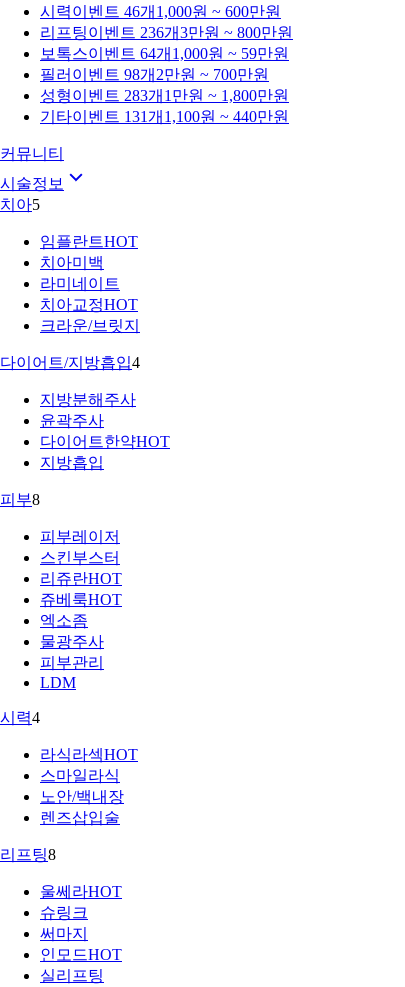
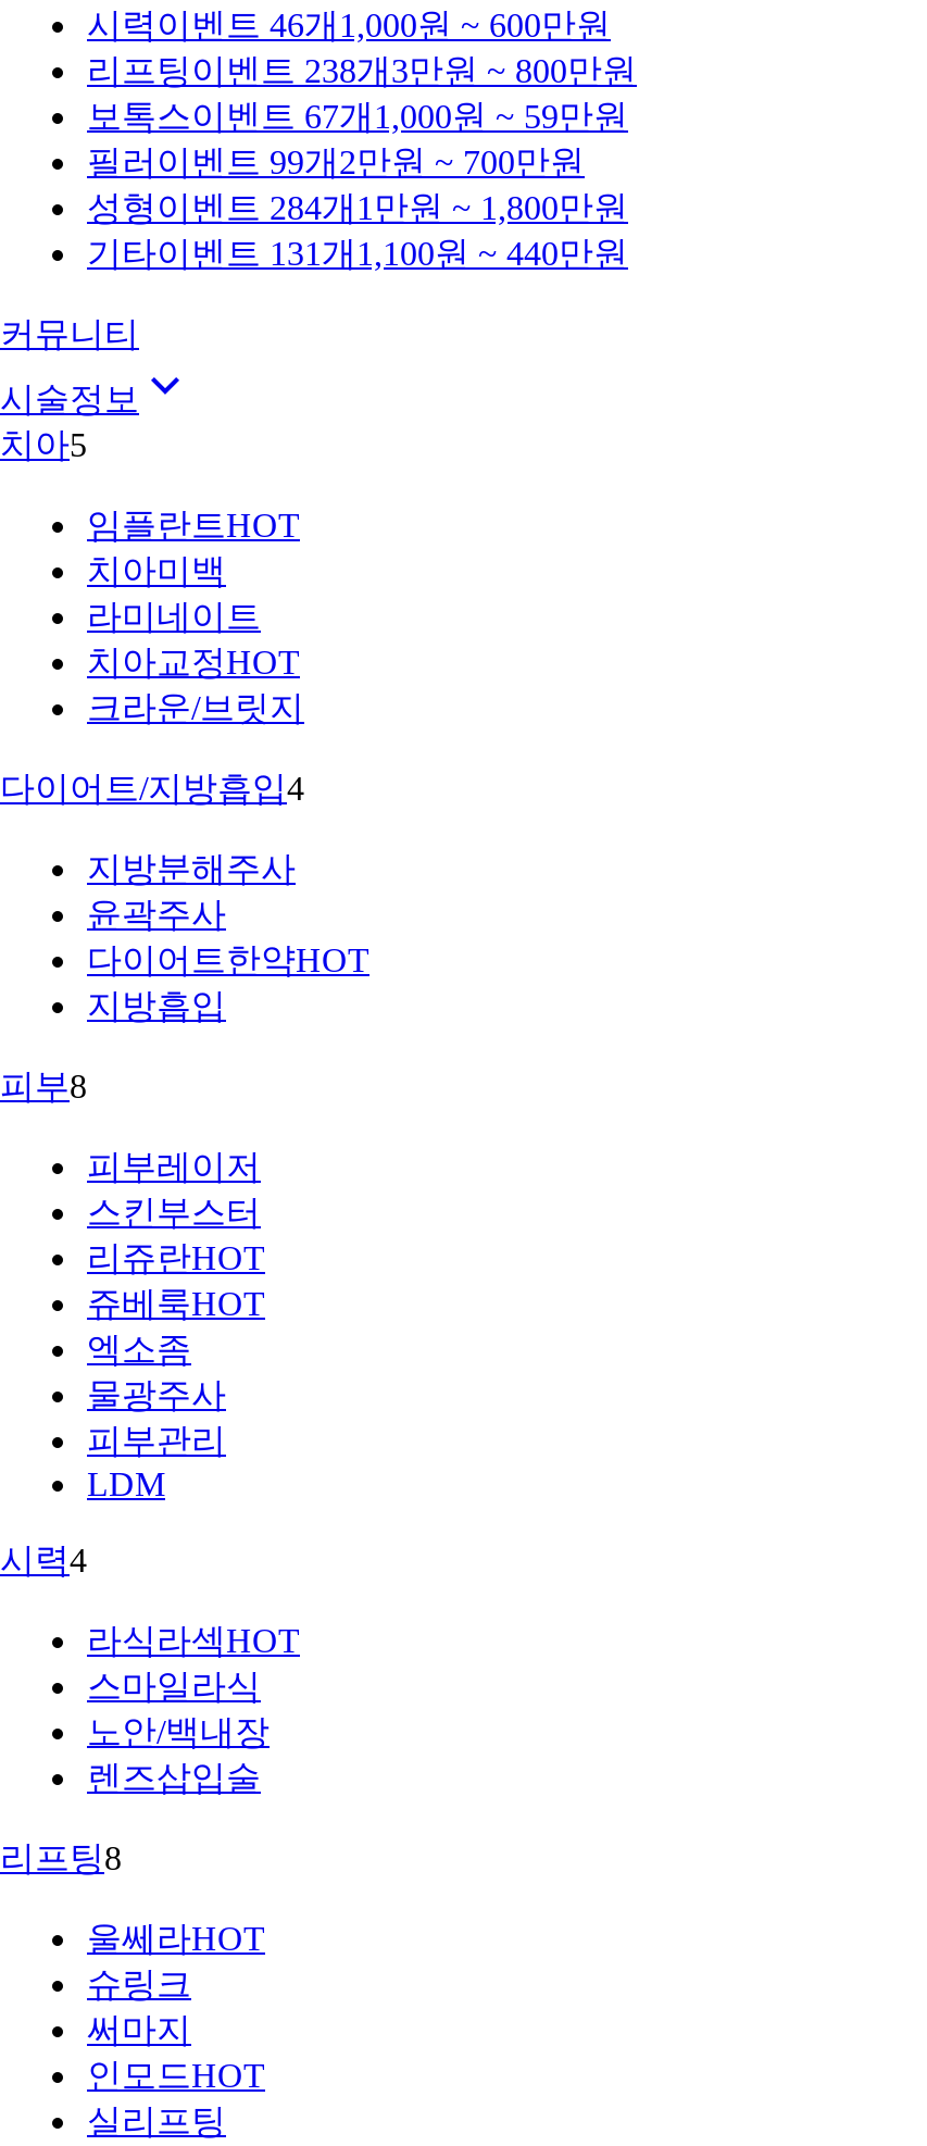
- 리프팅 이벤트 236개3만원 ~ 800만원
+ 리프팅 이벤트 238개3만원 ~ 800만원

- 보톡스 이벤트 64개 1,000원 ~ 59만원
+ 보톡스 이벤트 67개 1,000원 ~ 59만원

- 필러 이벤트 98개2만원 ~ 700만원
+ 필러 이벤트 99개2만원 ~ 700만원

- 성형 이벤트 283개 1만원 ~ 1,800만원
+ 성형 이벤트 284개 1만원 ~ 1,800만원
